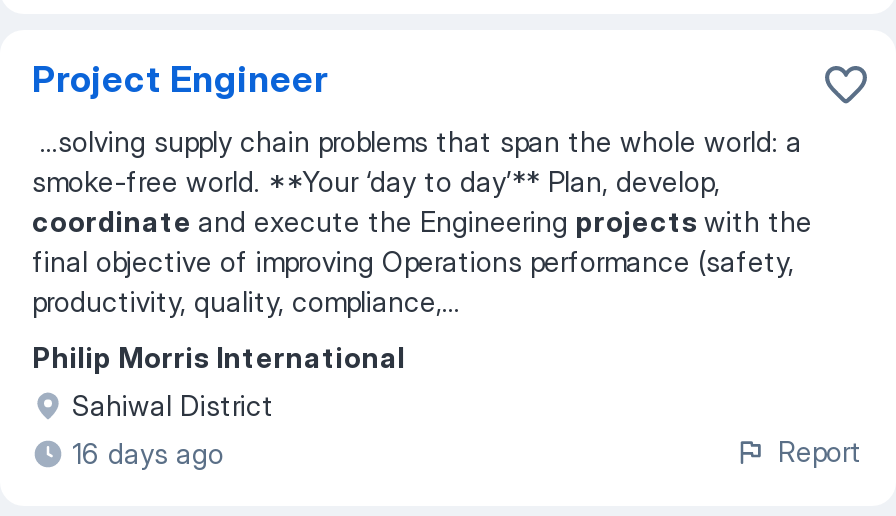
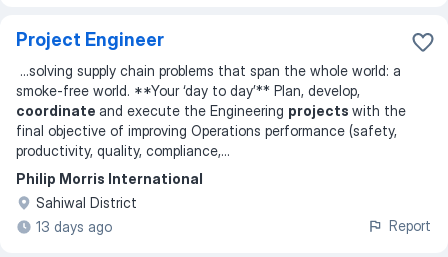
- 16 days ago
+ 13 days ago
